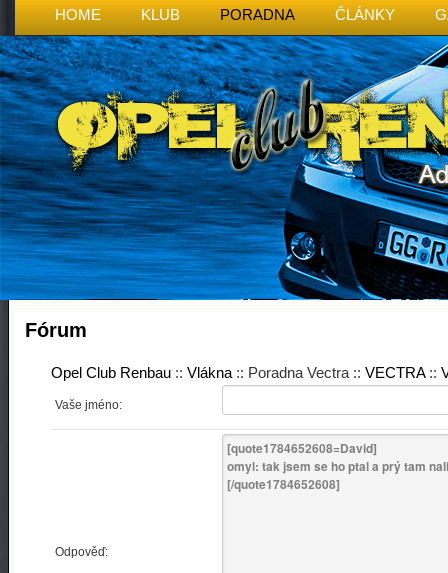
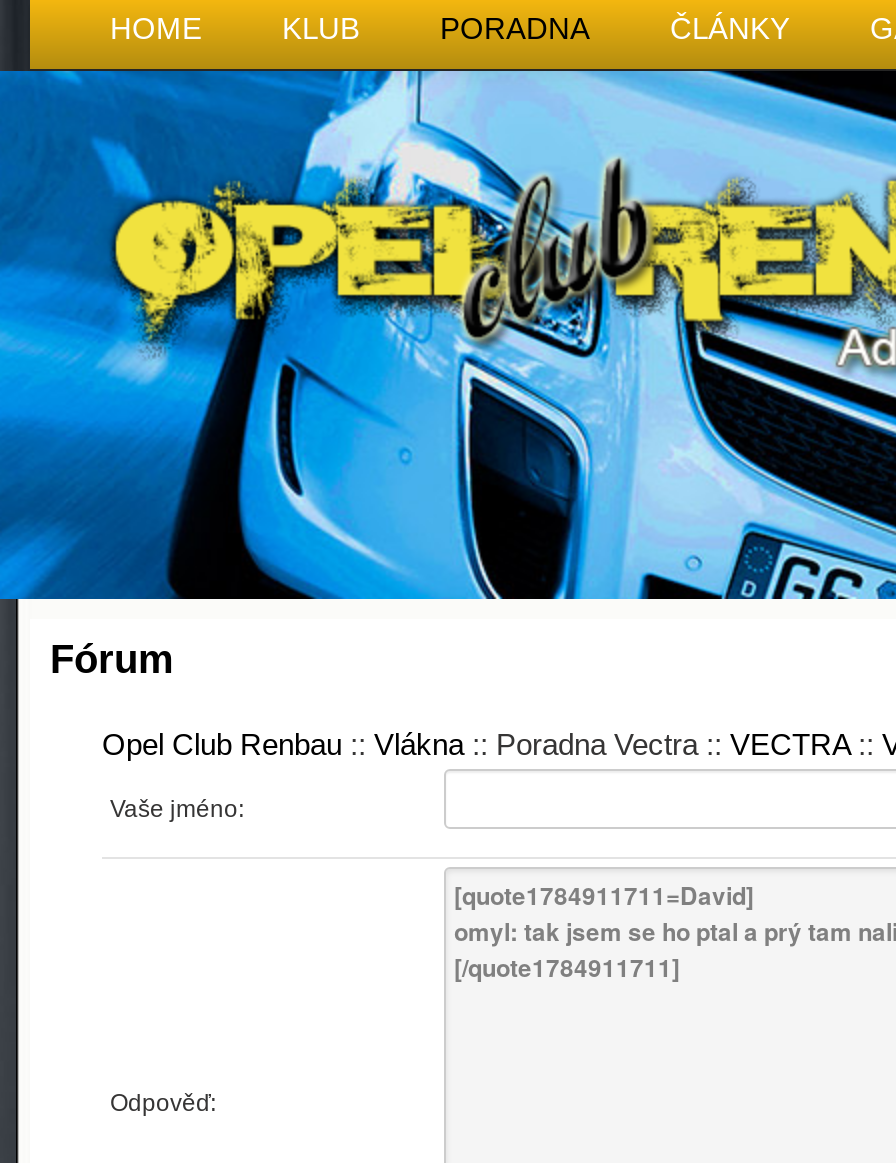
- [image]
+ [image]
